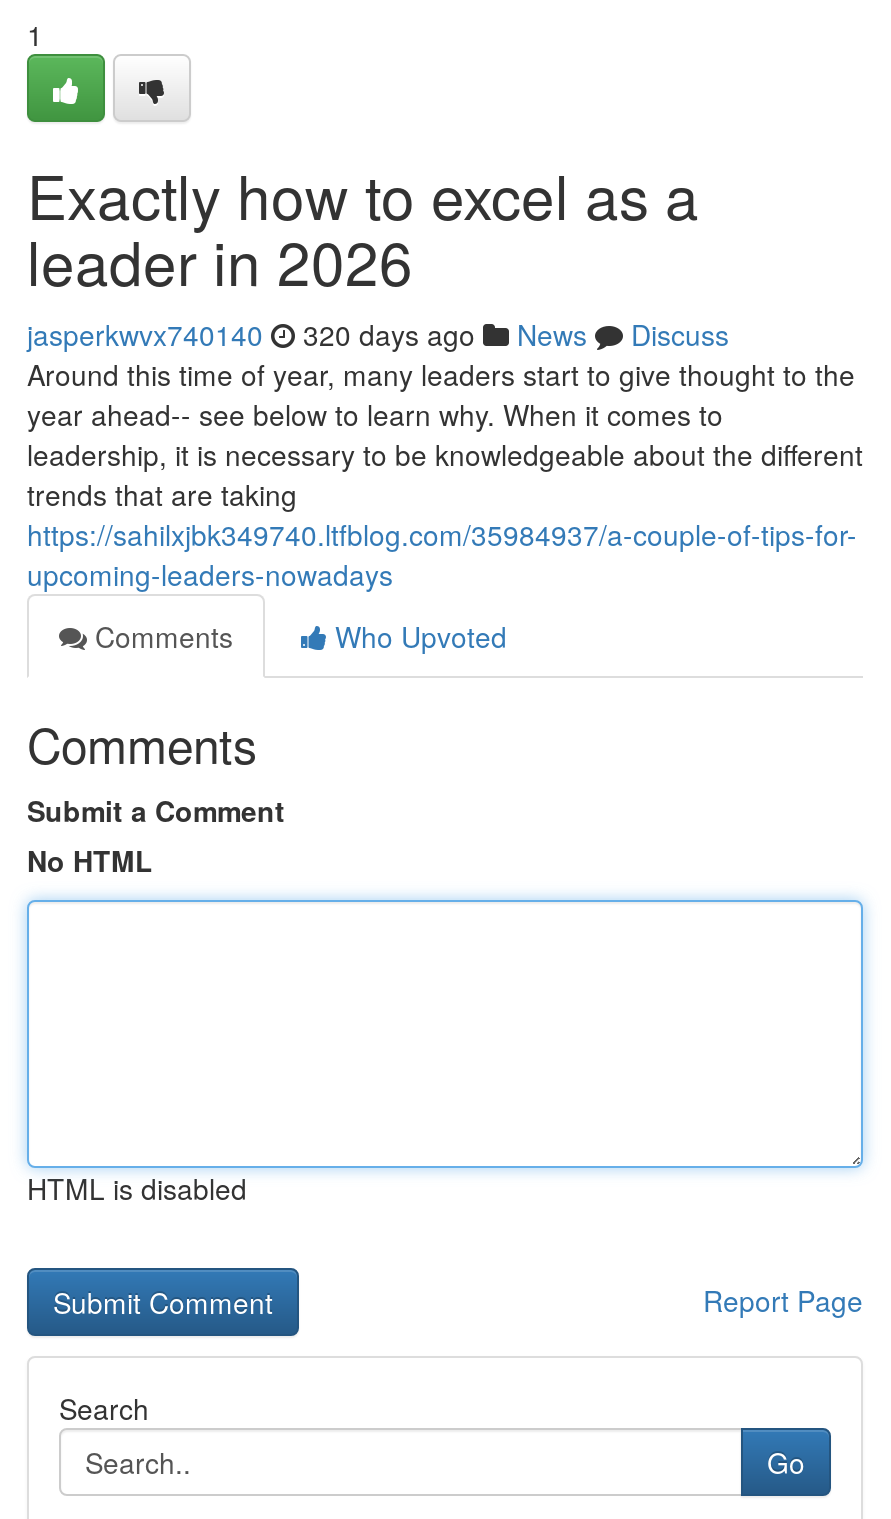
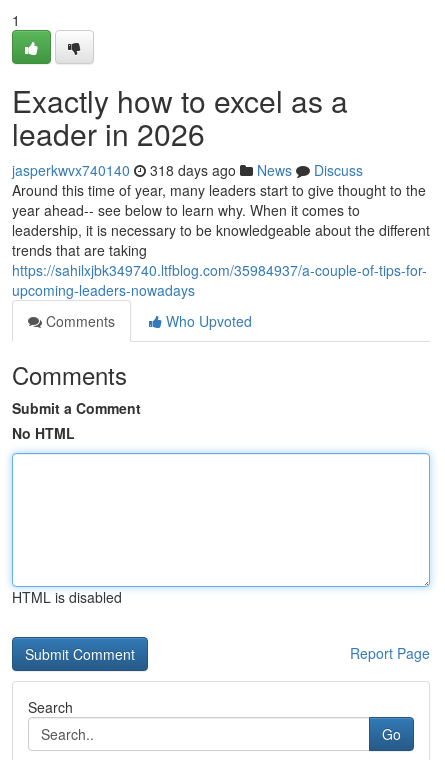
- jasperkwvx740140 320 days ago News Discuss
+ jasperkwvx740140 318 days ago News Discuss
